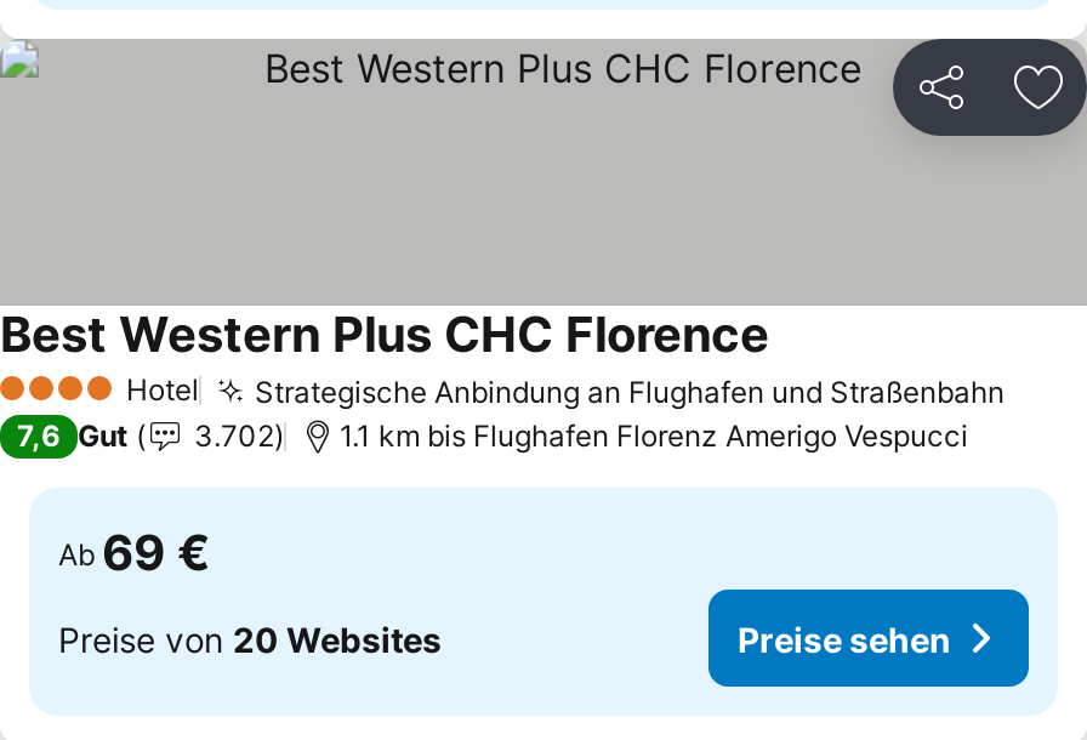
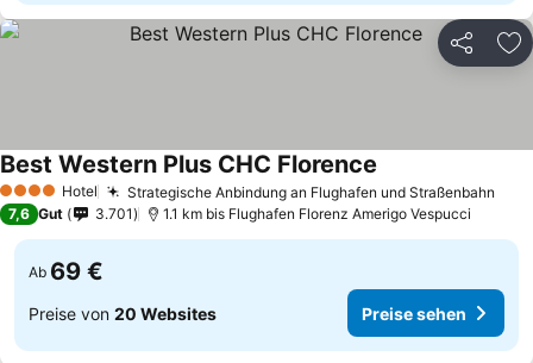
- 3.702
+ 3.701
